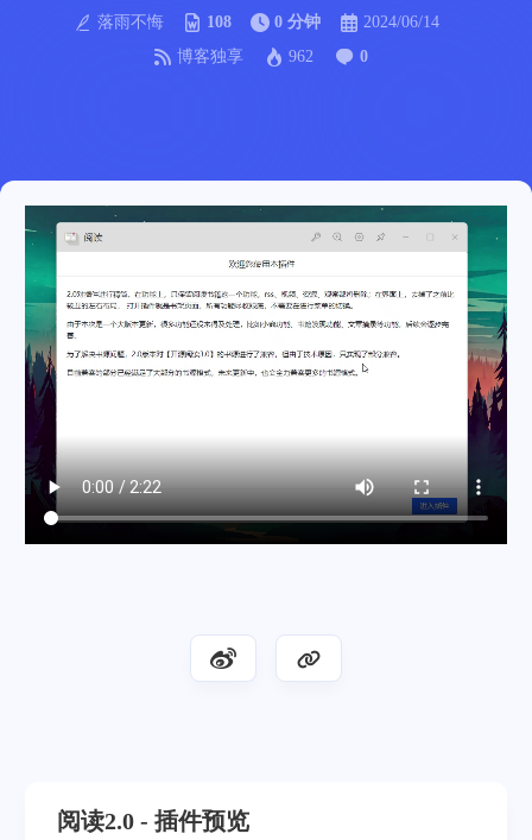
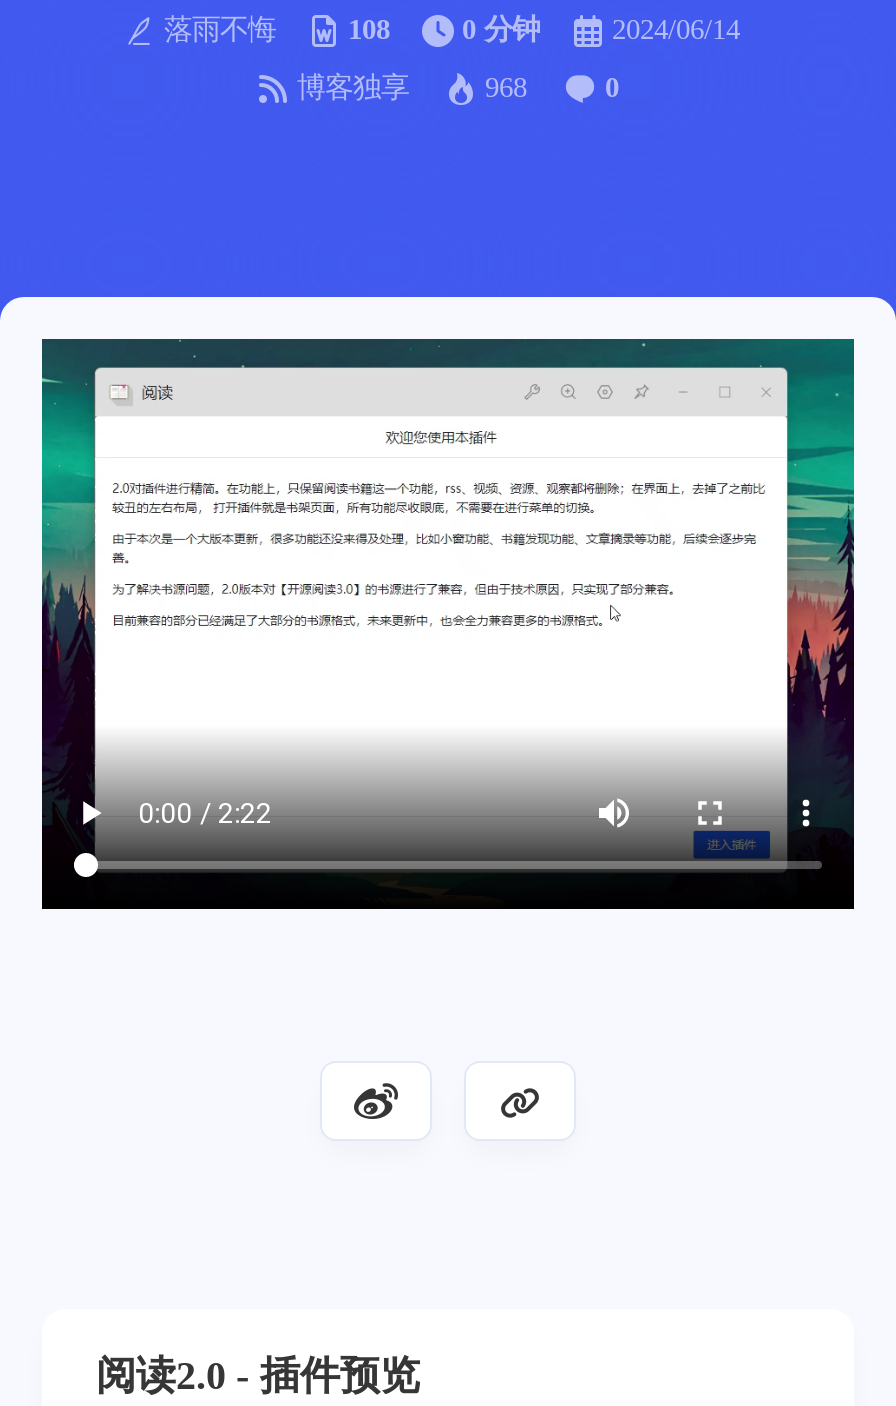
- 962
+ 968
